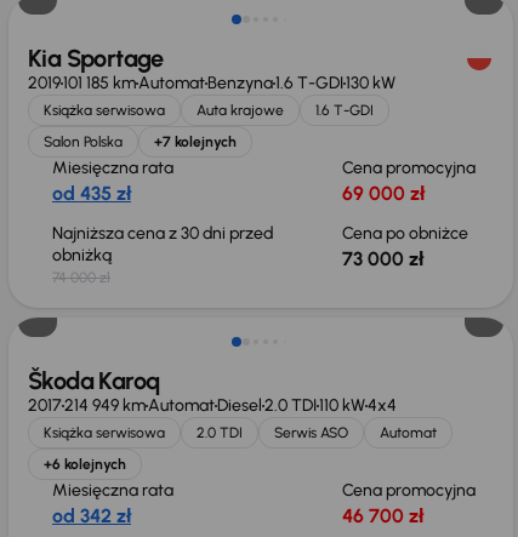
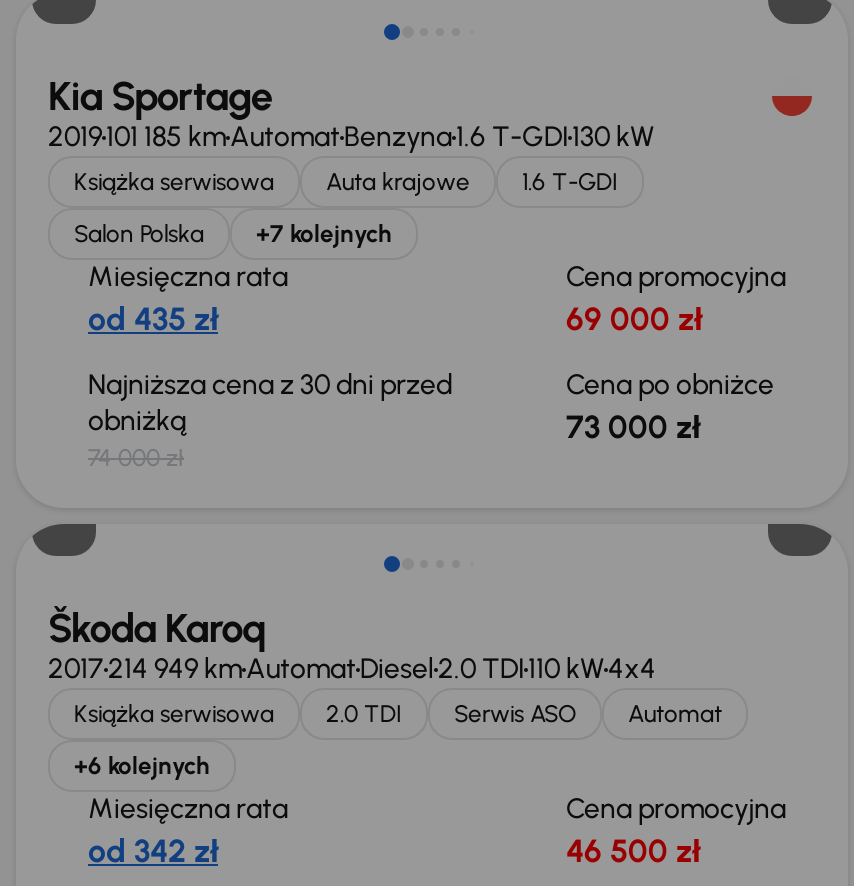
- 46 700 zł
+ 46 500 zł
